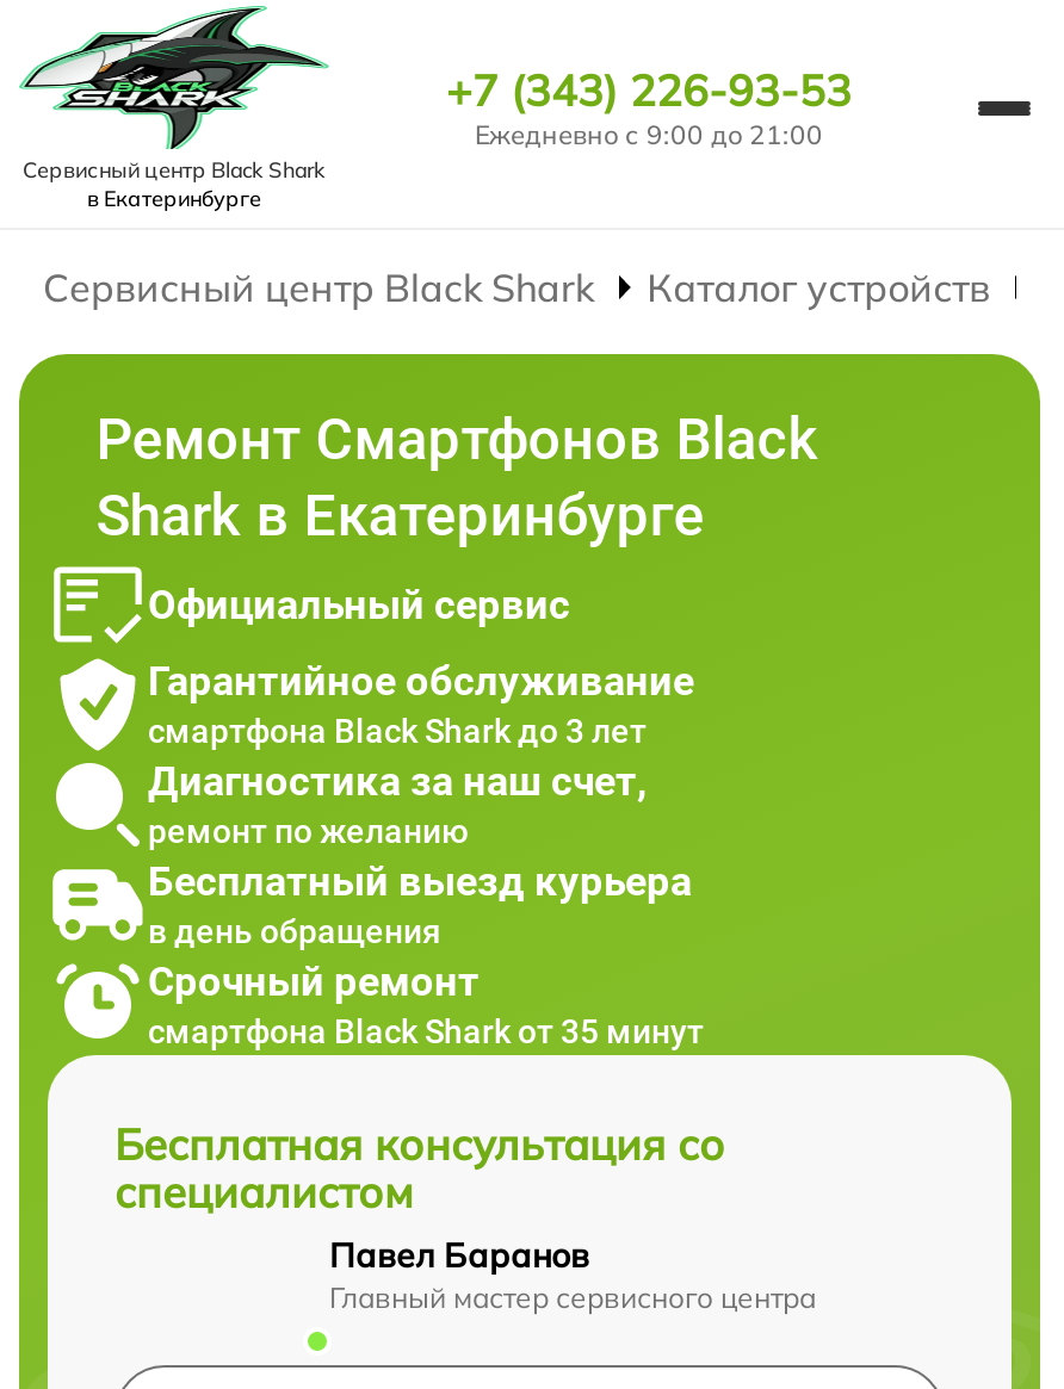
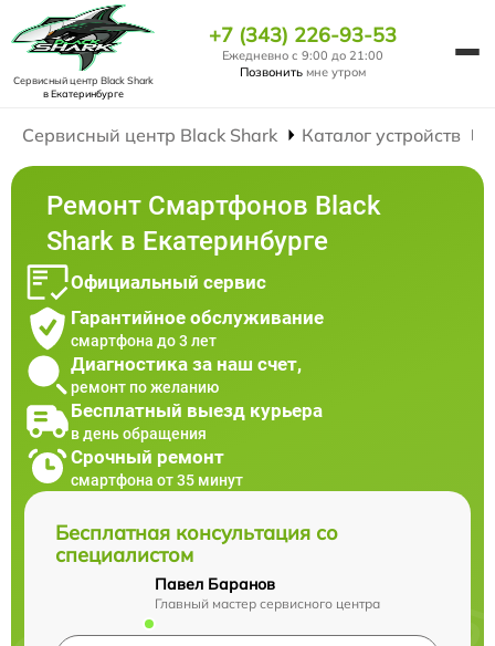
+ Позвонить мне утром

- смартфона Black Shark до 3 лет
+ смартфона до 3 лет

- смартфона Black Shark от 35 минут
+ смартфона от 35 минут
